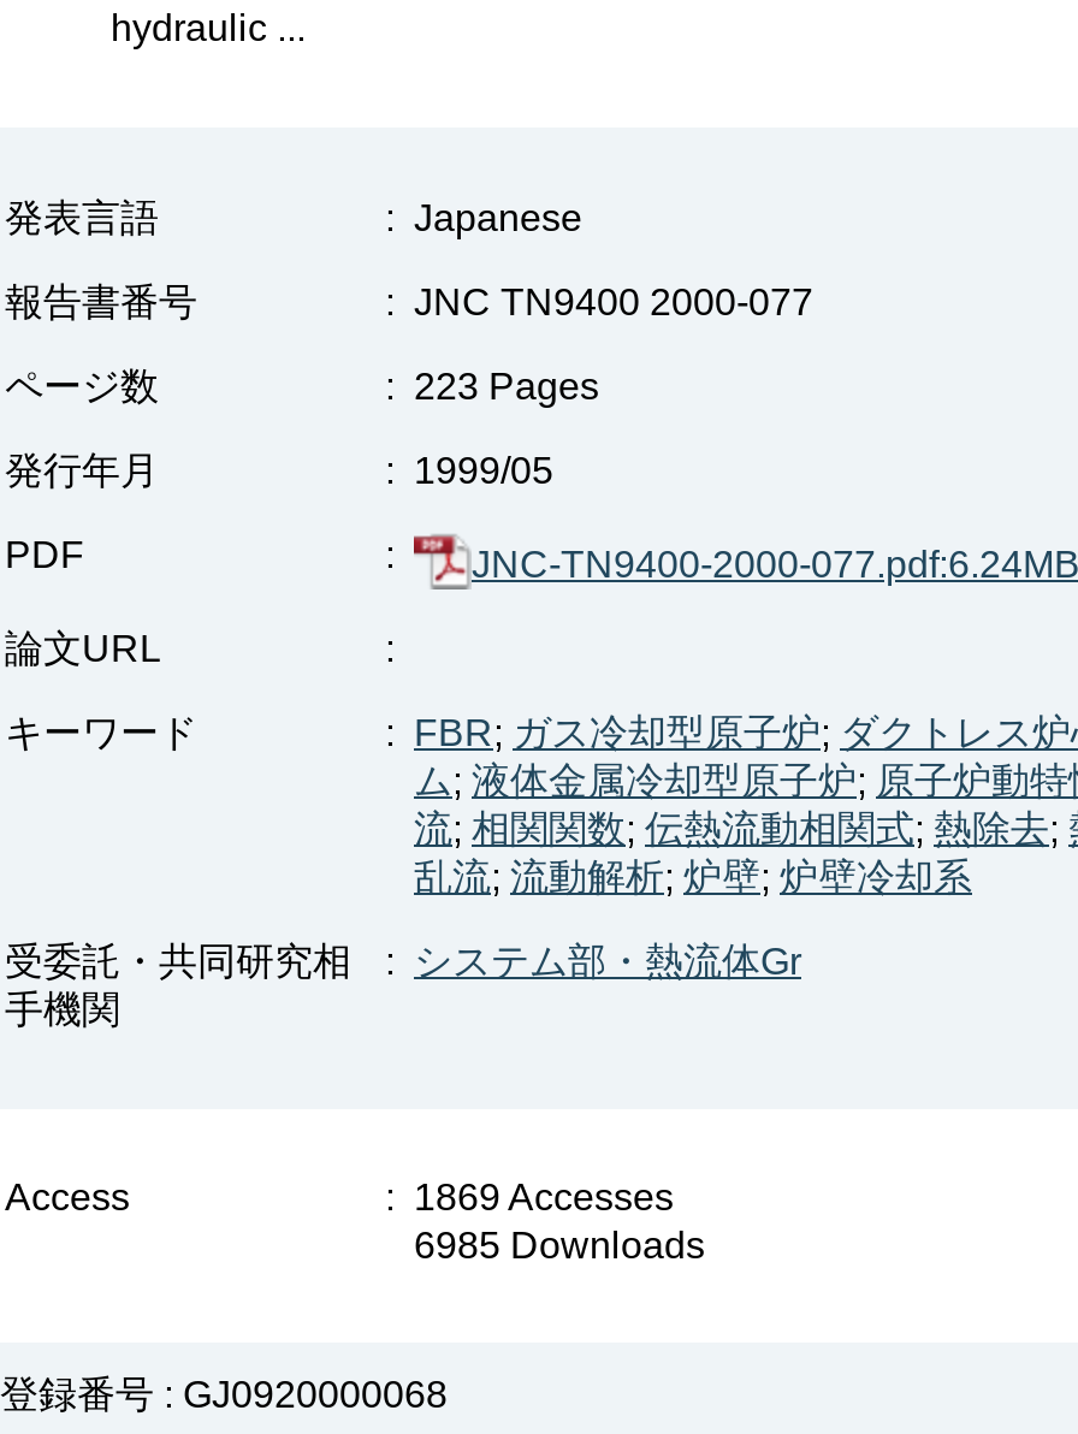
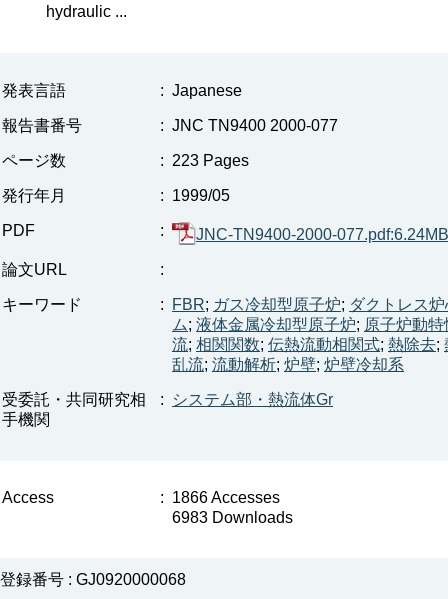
- : 1869 Accesses
+ : 1866 Accesses

- 6985 Downloads
+ 6983 Downloads
